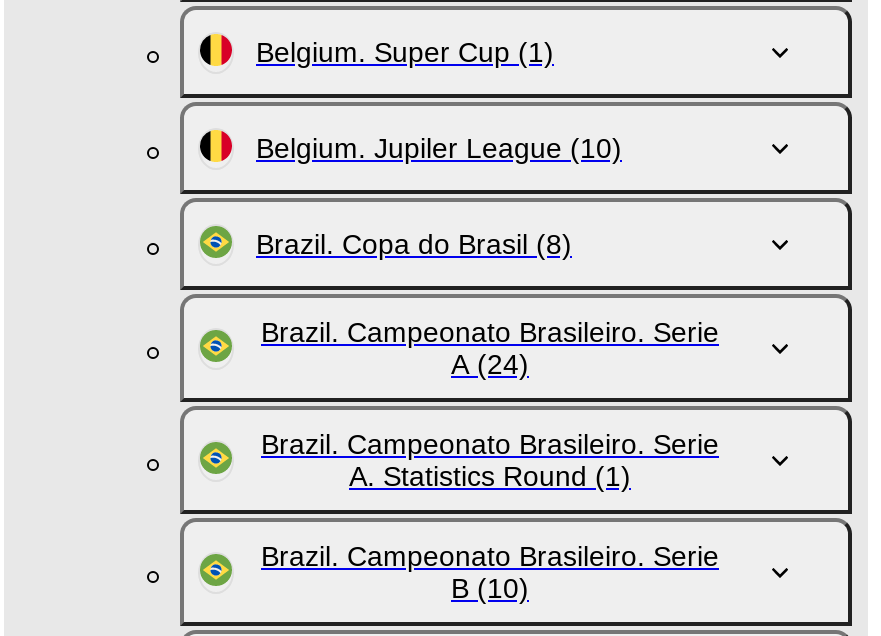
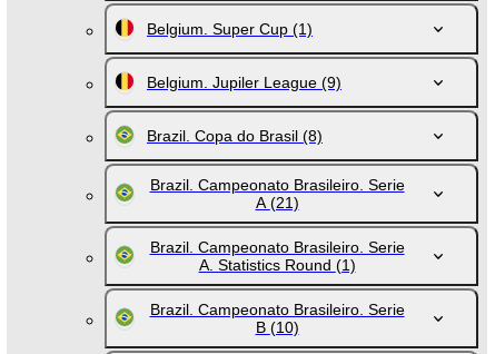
- Belgium. Jupiler League (10)
+ Belgium. Jupiler League (9)

- A (24)
+ A (21)
